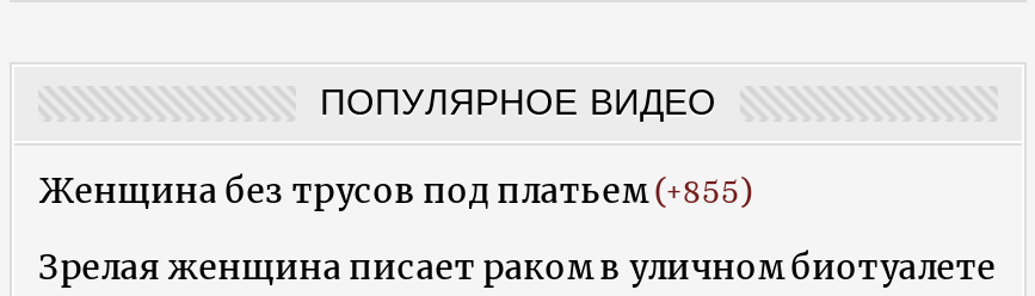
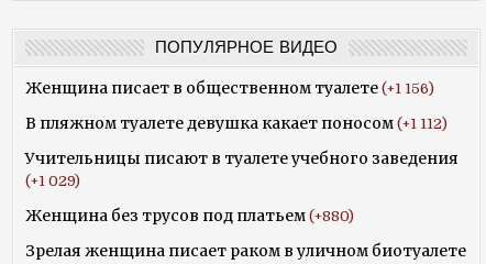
- Женщина без трусов под платьем +855
+ Женщина писает в общественном туалете +1 156
+ В пляжном туалете девушка какает поносом +1 112
+ Учительницы писают в туалете учебного заведения
+ +1 029
+ Женщина без трусов под платьем +880
